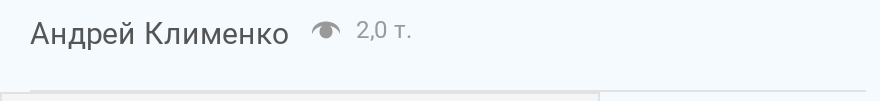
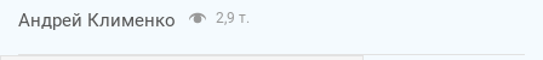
- 2,0 т.
+ 2,9 т.
